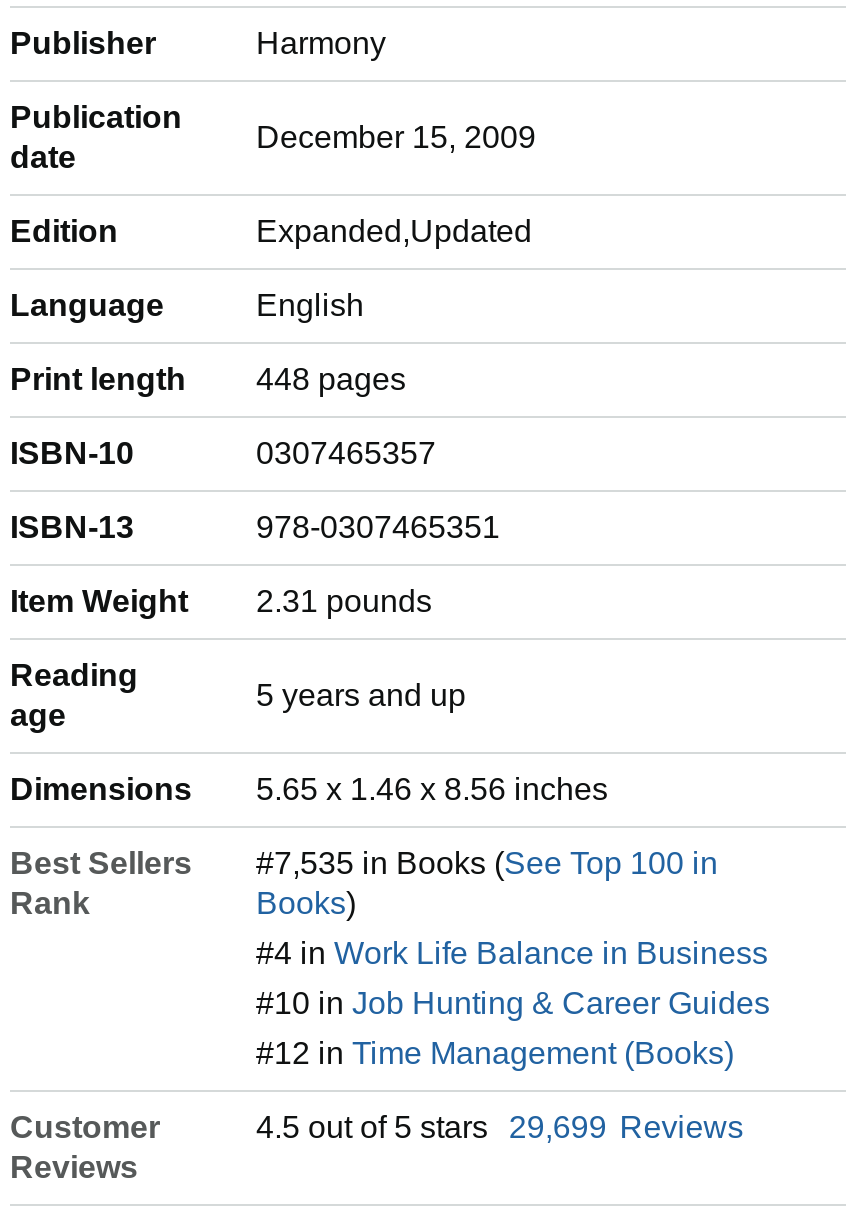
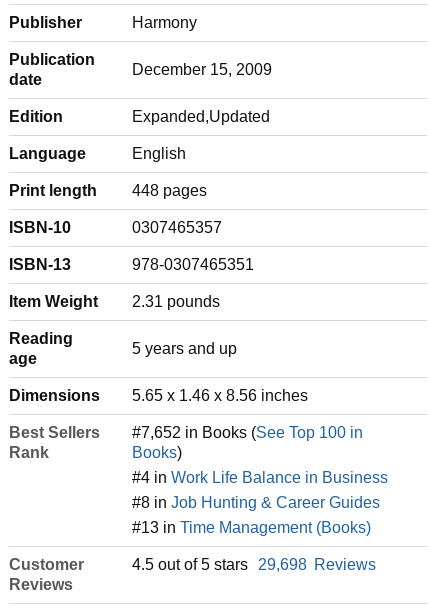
- #7,535 in Books (See Top 100 in
+ #7,652 in Books (See Top 100 in

- #10 in Job Hunting & Career Guides
+ #8 in Job Hunting & Career Guides

- #12 in Time Management (Books)
+ #13 in Time Management (Books)

- 4.5 out of 5 stars 29,699 Reviews
+ 4.5 out of 5 stars 29,698 Reviews
